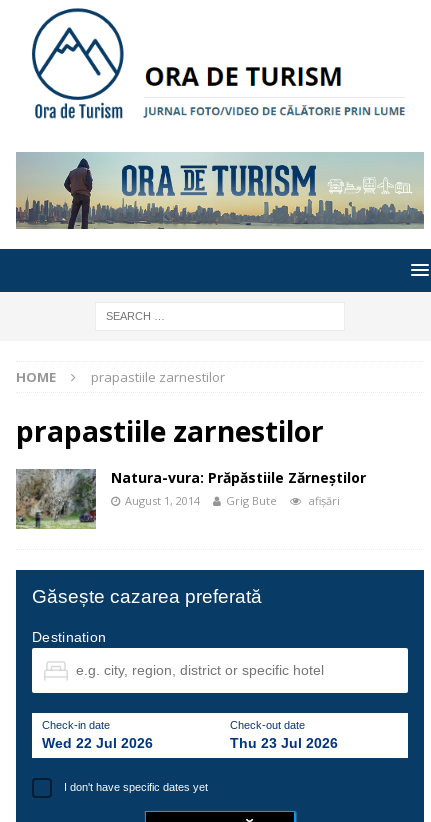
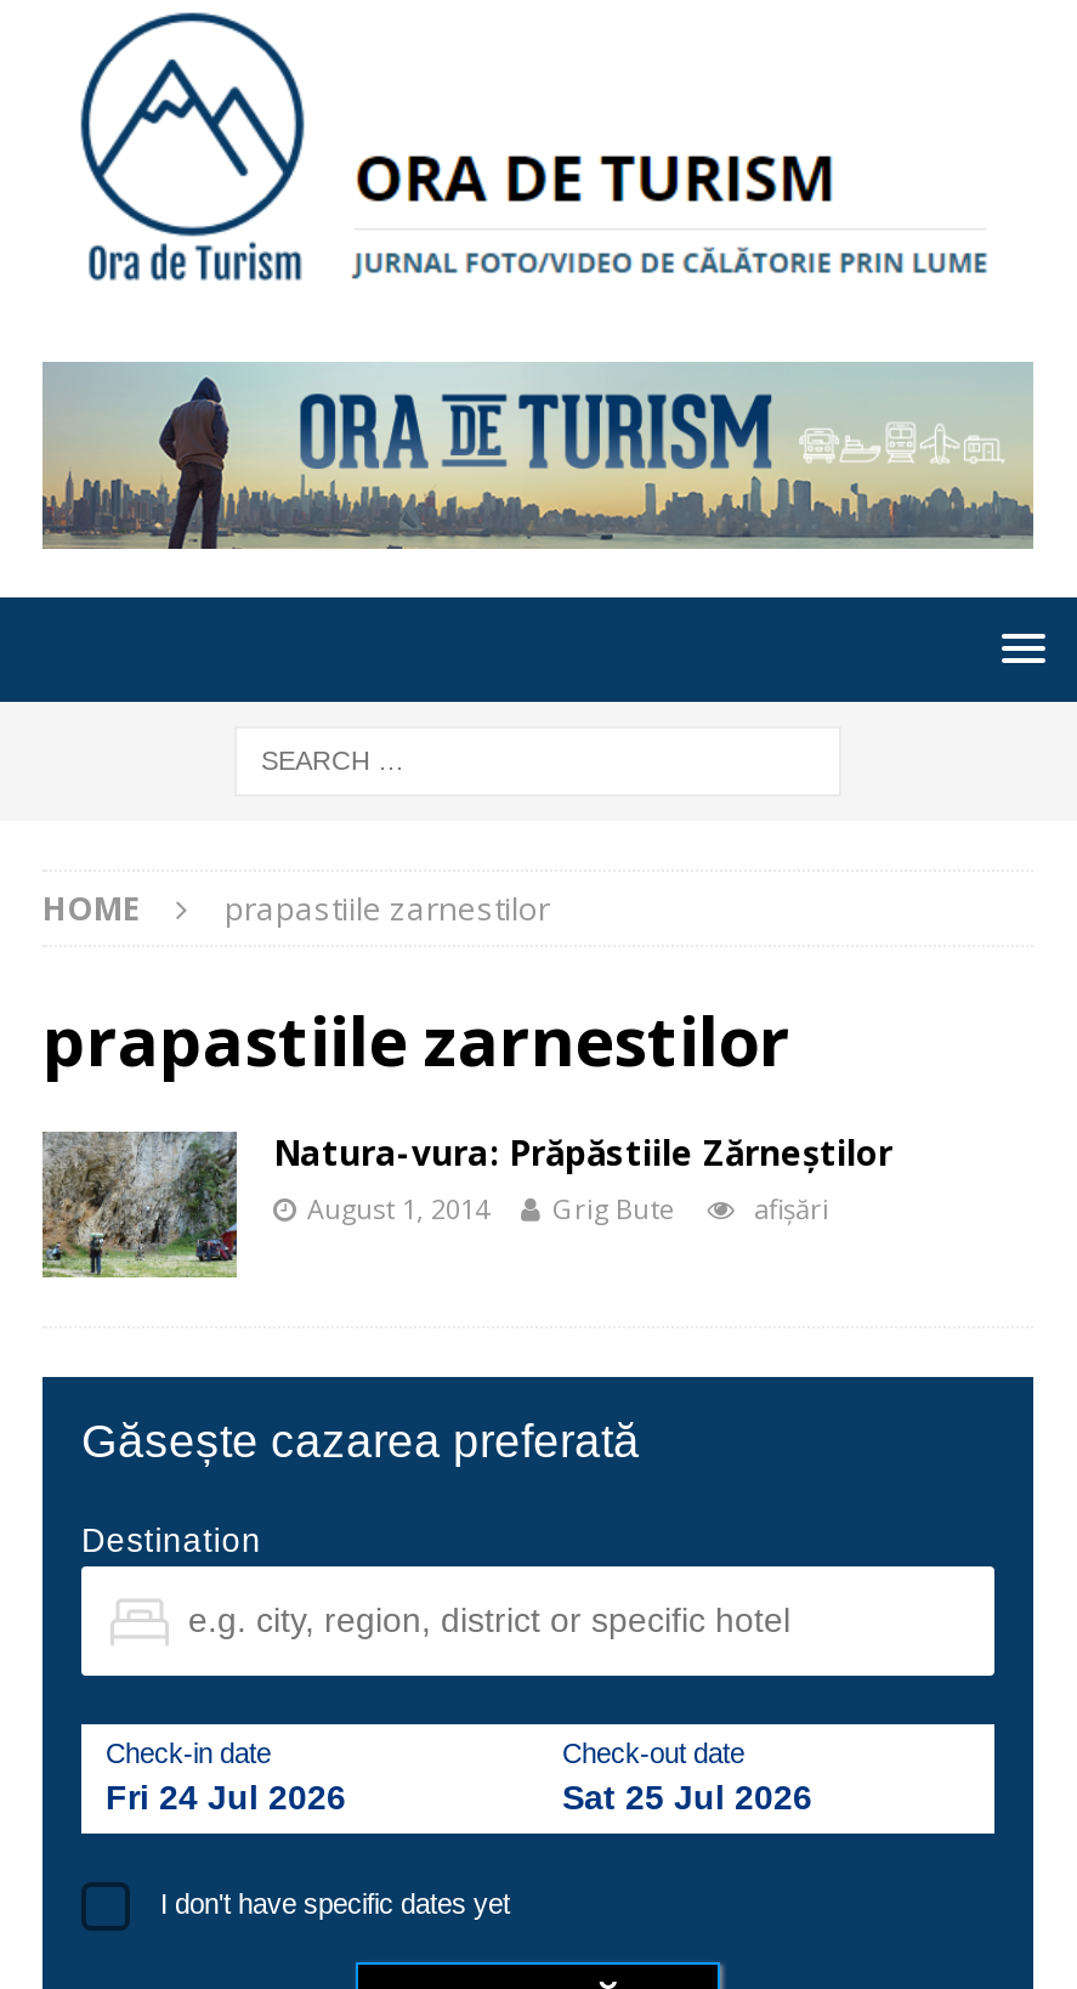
- Wed 22 Jul 2026
+ Fri 24 Jul 2026

- Thu 23 Jul 2026
+ Sat 25 Jul 2026
